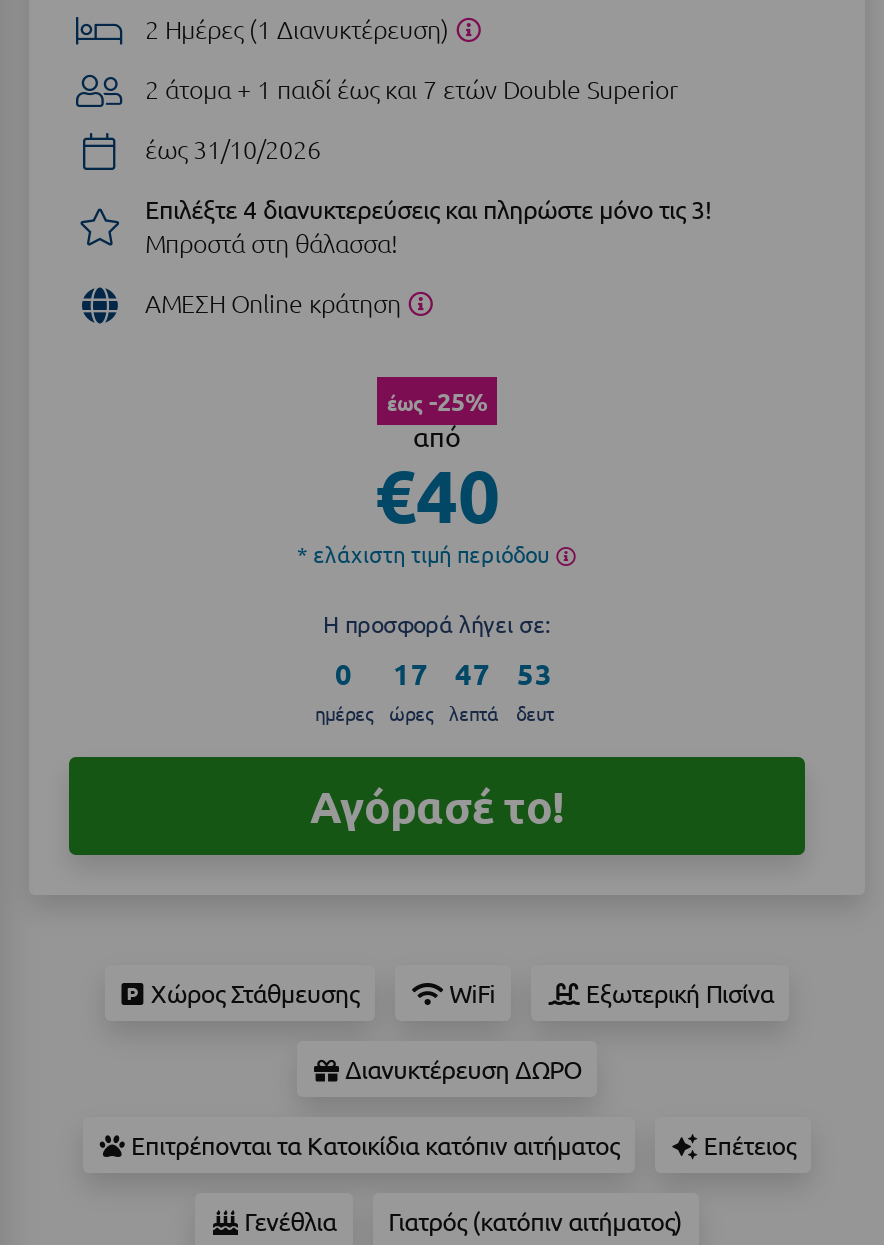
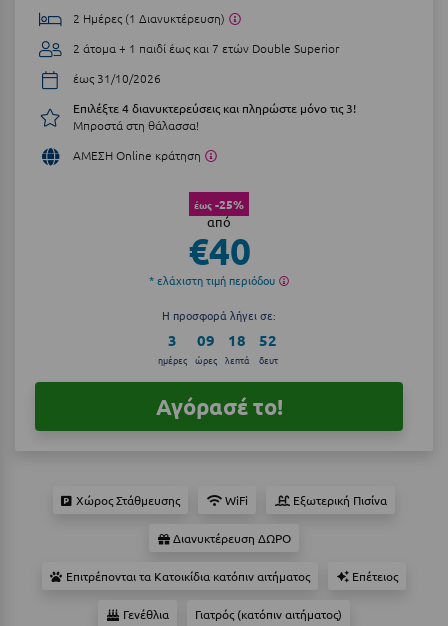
- 0
+ 3

- 17
+ 09

- 47
+ 18
